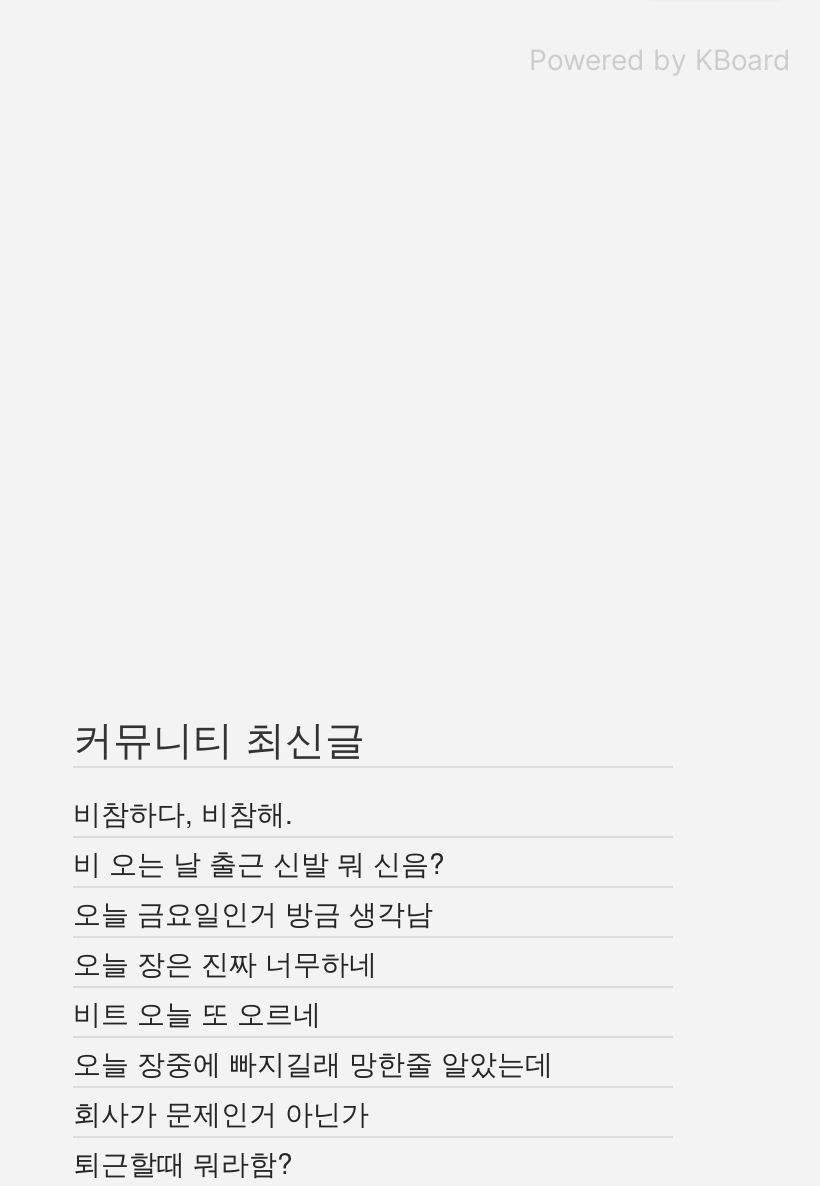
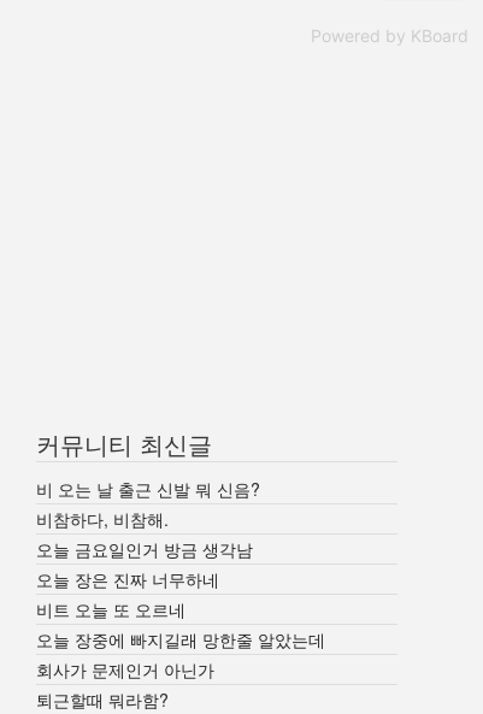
moved down: 비참하다, 비참해.

moved up: 비 오는 날 출근 신발 뭐 신음?
